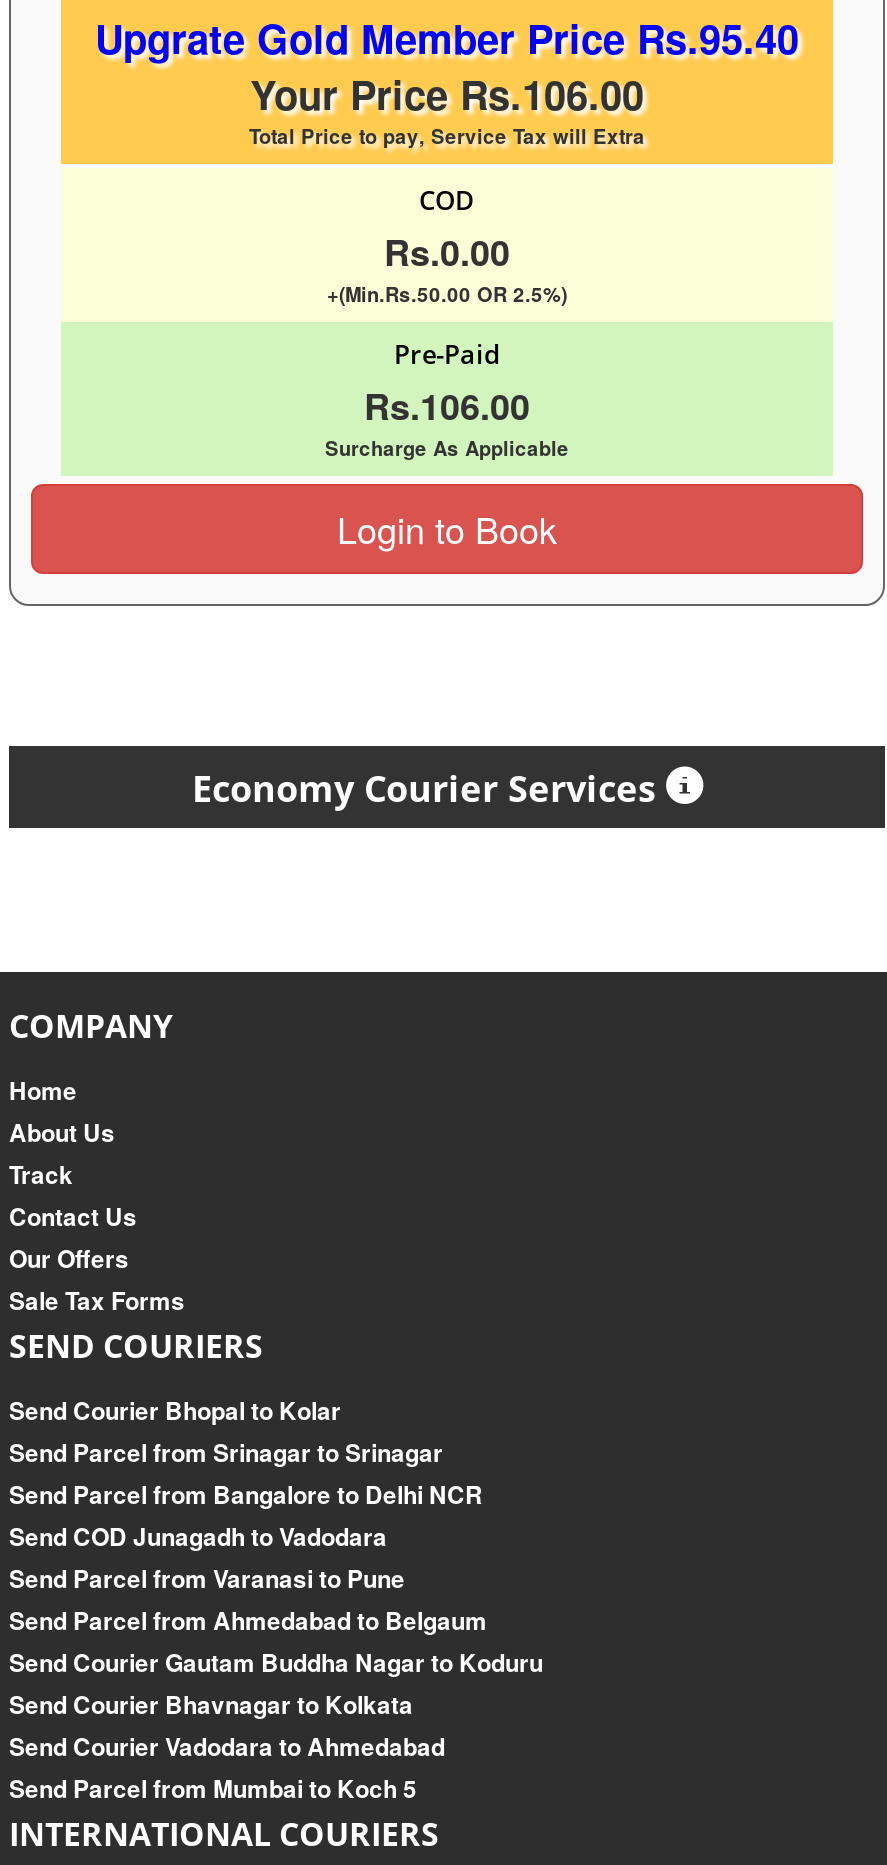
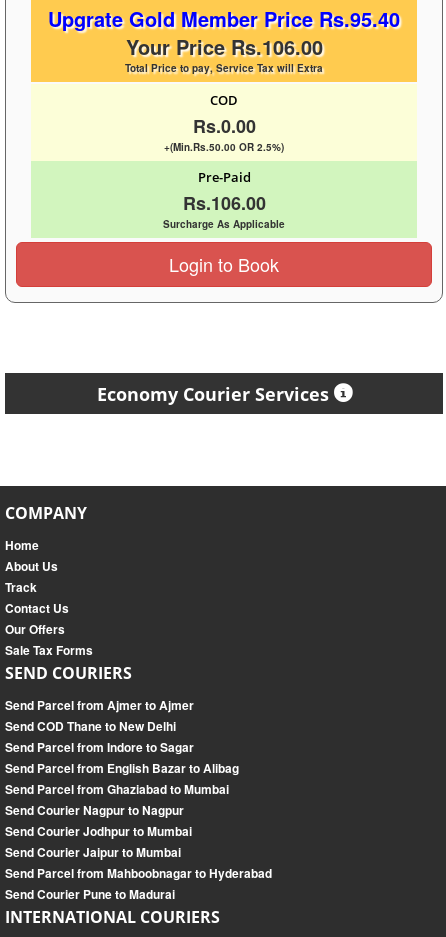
- Send Courier Bhopal to Kolar
- Send Parcel from Srinagar to Srinagar
- Send Parcel from Bangalore to Delhi NCR
- Send COD Junagadh to Vadodara
- Send Parcel from Varanasi to Pune
- Send Parcel from Ahmedabad to Belgaum
- Send Courier Gautam Buddha Nagar to Koduru
- Send Courier Bhavnagar to Kolkata
- Send Courier Vadodara to Ahmedabad
- Send Parcel from Mumbai to Koch 5
+ Send Parcel from Ajmer to Ajmer
+ Send COD Thane to New Delhi
+ Send Parcel from Indore to Sagar
+ Send Parcel from English Bazar to Alibag
+ Send Parcel from Ghaziabad to Mumbai
+ Send Courier Nagpur to Nagpur
+ Send Courier Jodhpur to Mumbai
+ Send Courier Jaipur to Mumbai
+ Send Parcel from Mahboobnagar to Hyderabad
+ Send Courier Pune to Madurai
